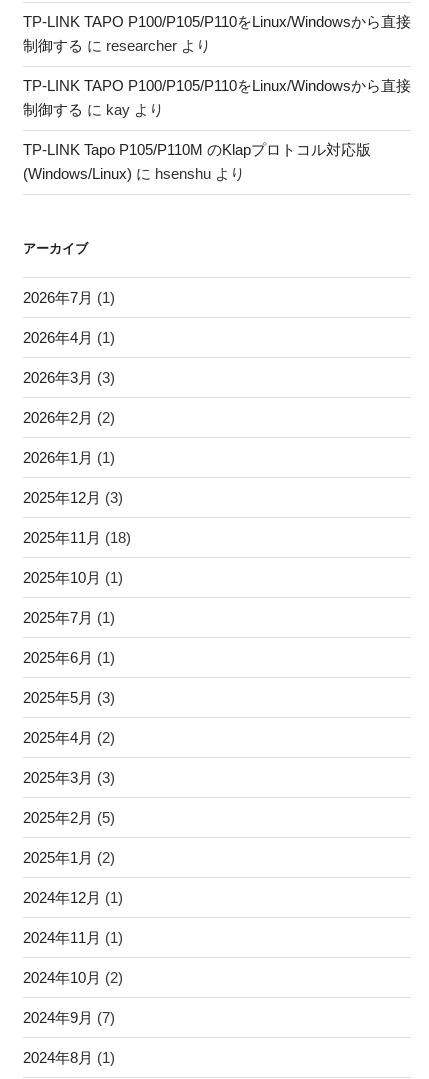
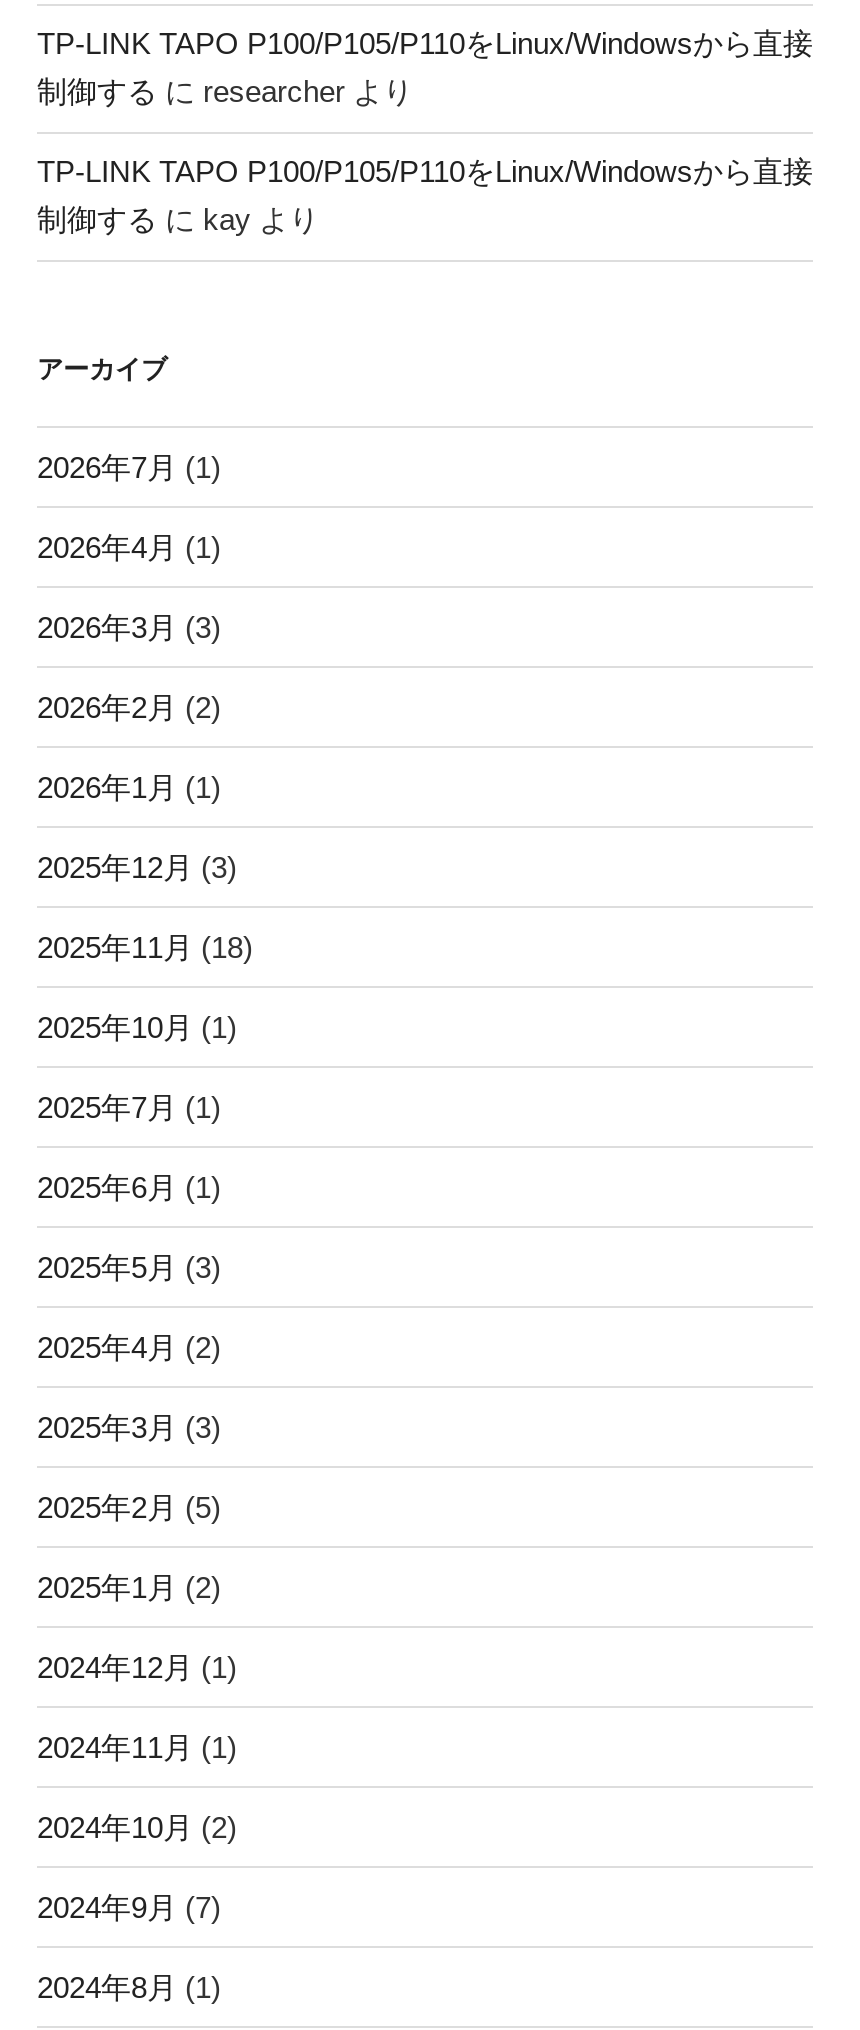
- TP-LINK Tapo P105/P110M のKlapプロトコル対応版
- (Windows/Linux)にhsenshuより
